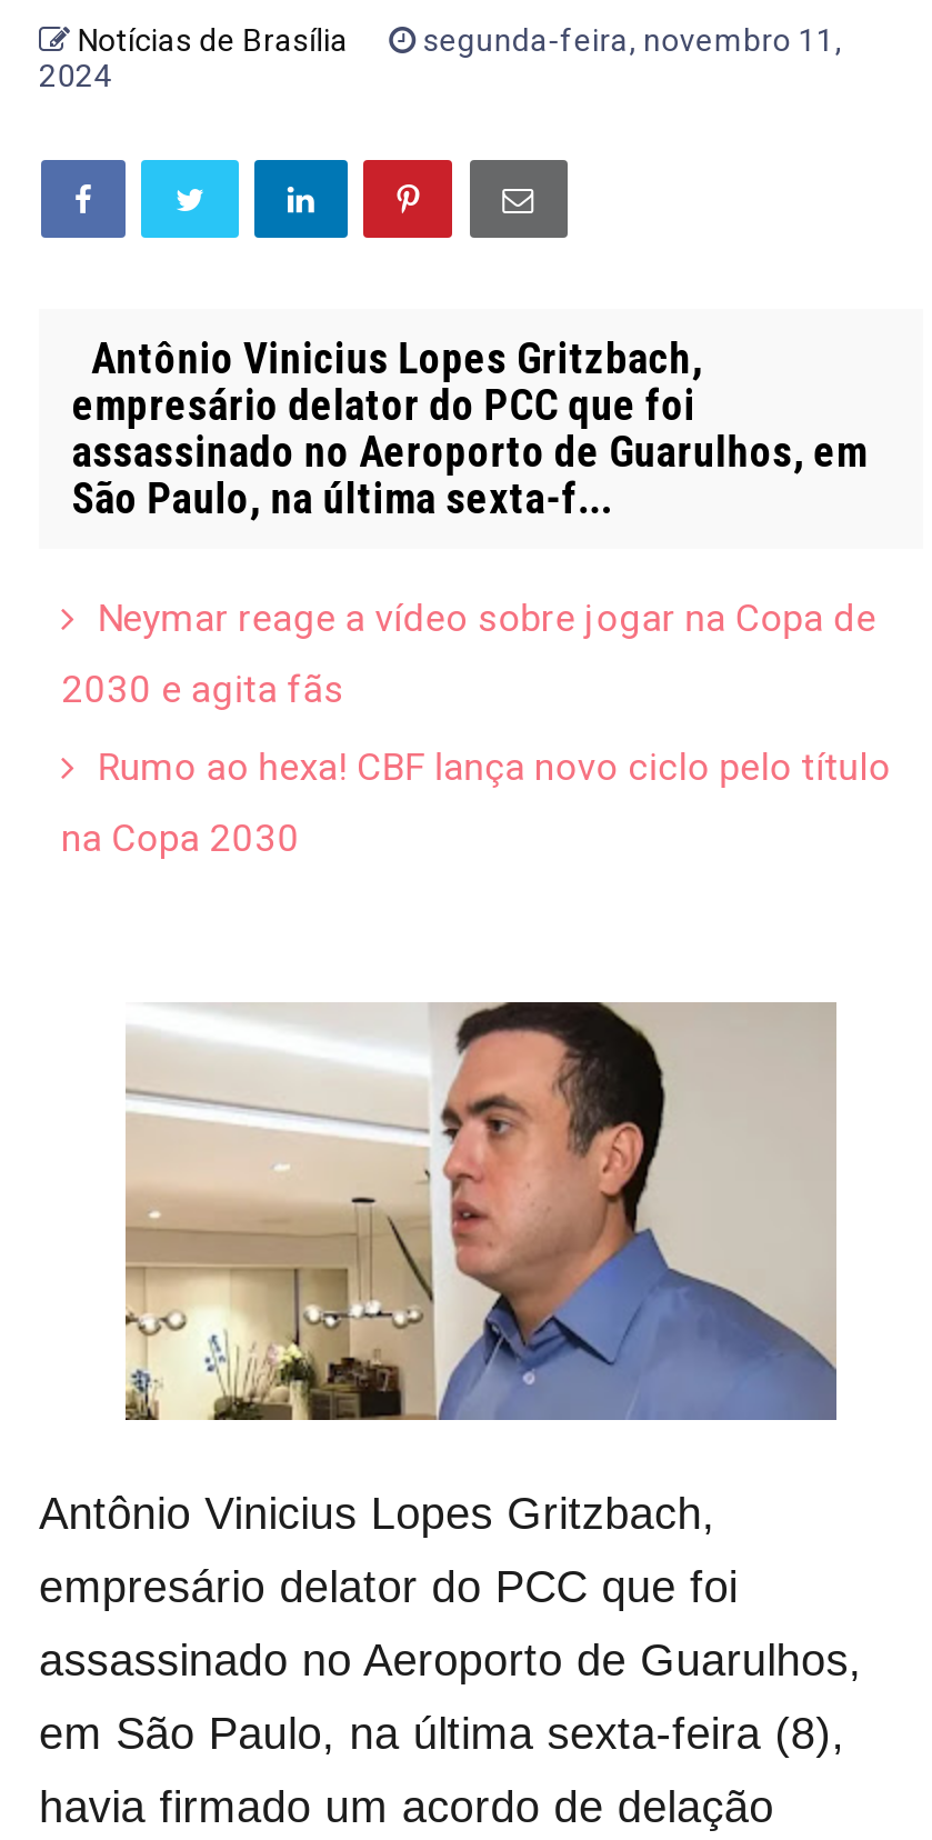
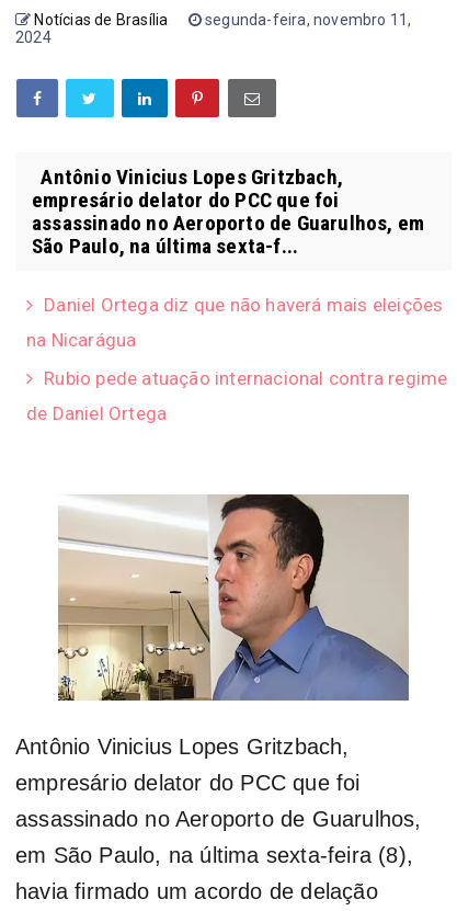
- Neymar reage a vídeo sobre jogar na Copa de
+ Daniel Ortega diz que não haverá mais eleições

- 2030 e agita fãs
+ na Nicarágua

- Rumo ao hexa! CBF lança novo ciclo pelo título
+ Rubio pede atuação internacional contra regime

- na Copa 2030
+ de Daniel Ortega
